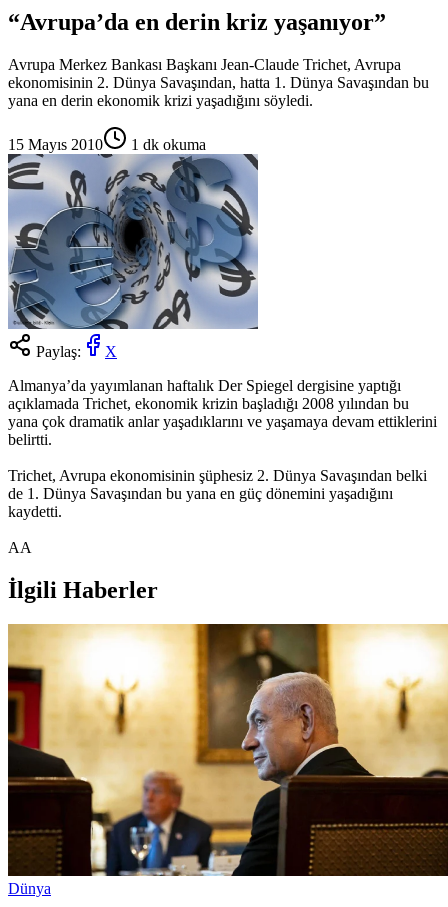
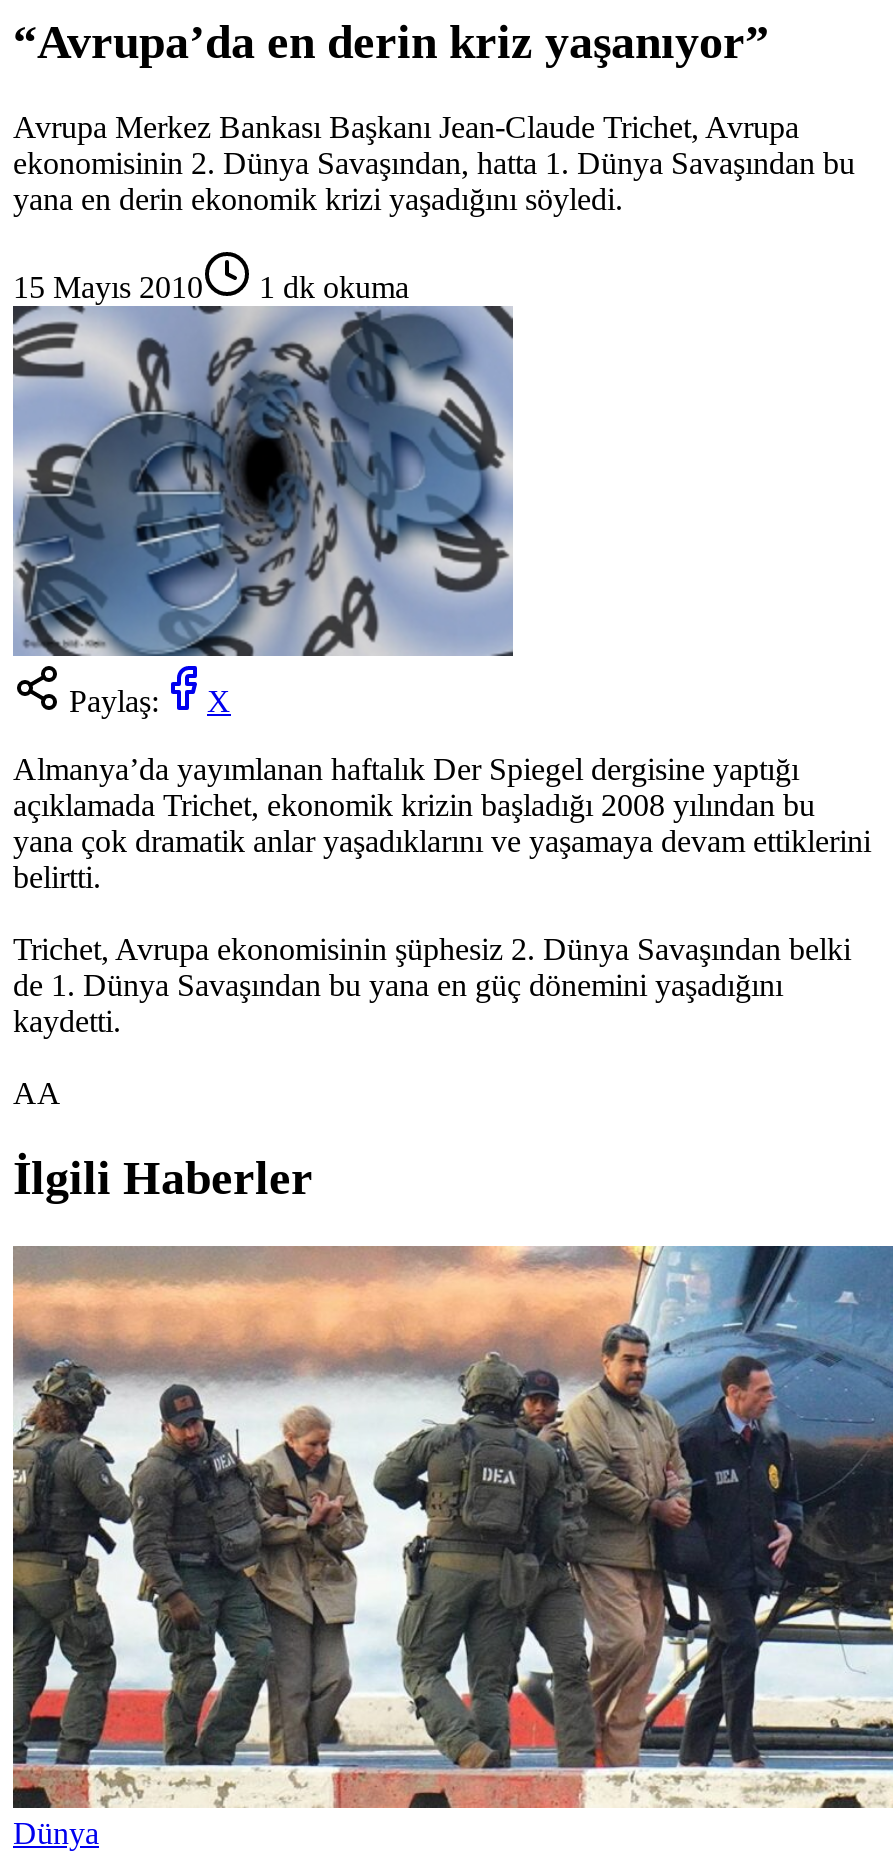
- [image]
+ [image]
